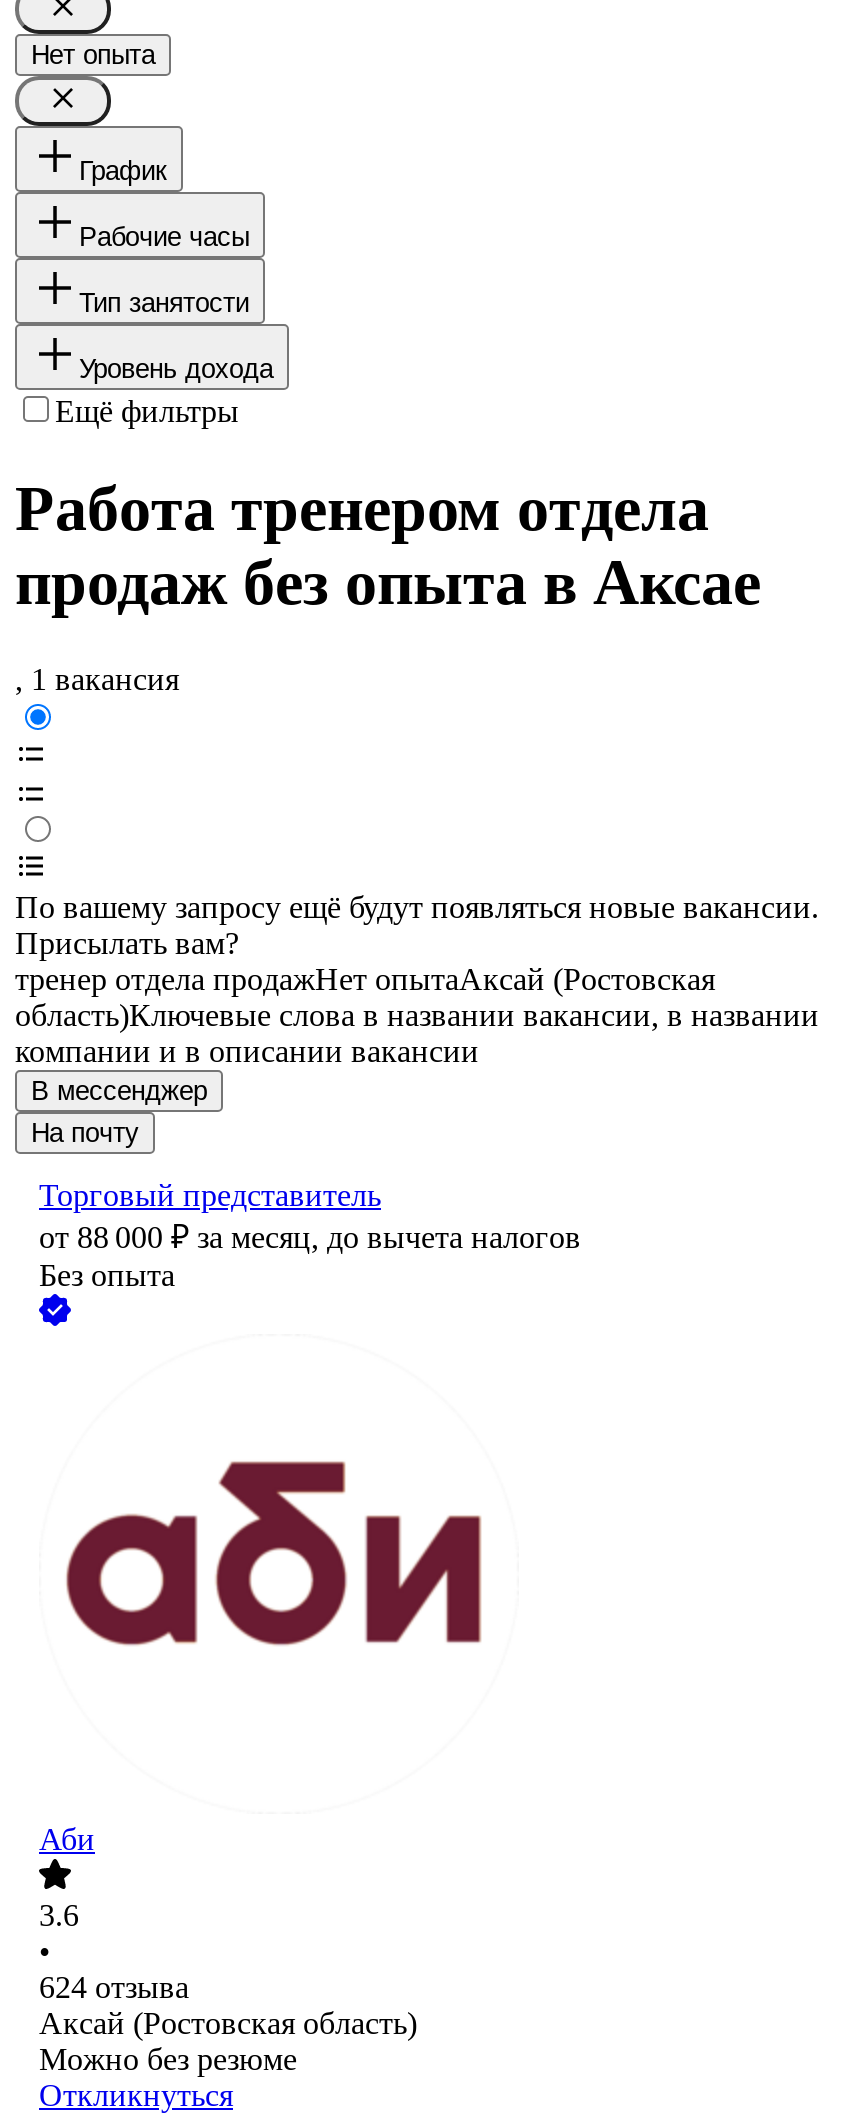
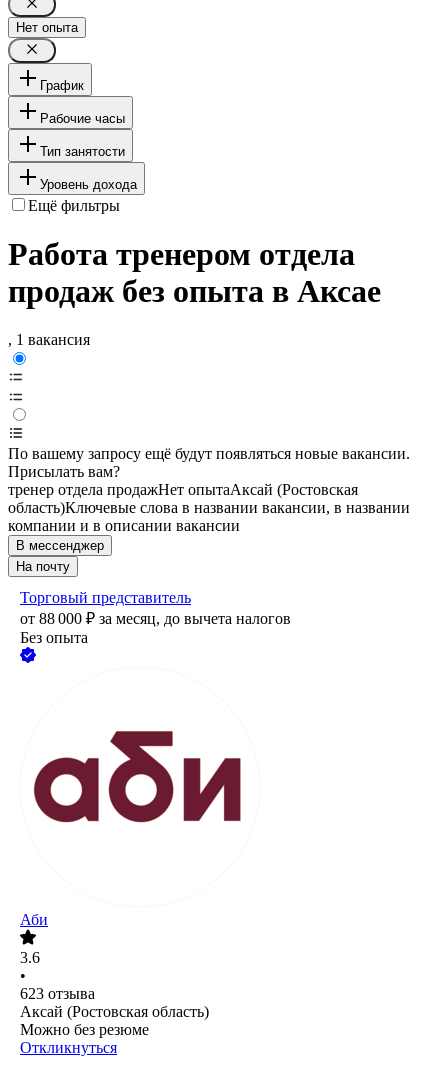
- 624 отзыва
+ 623 отзыва
